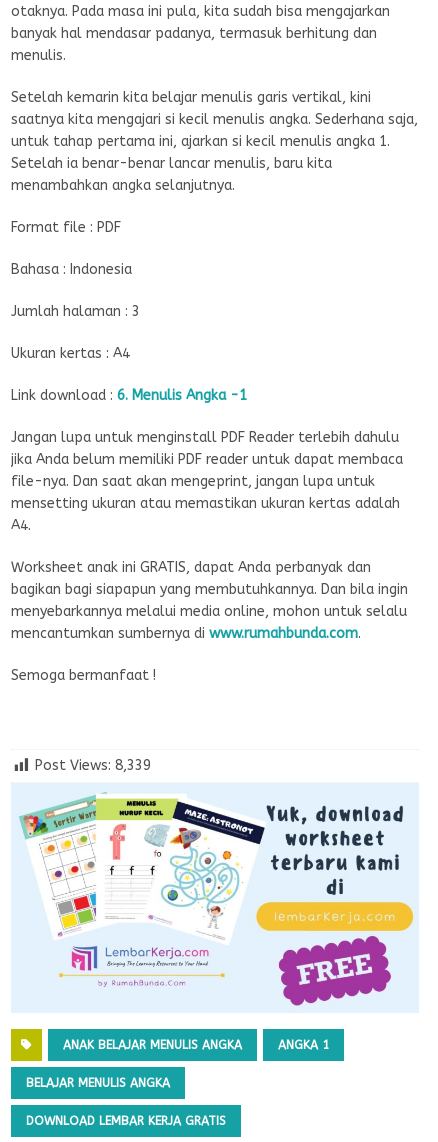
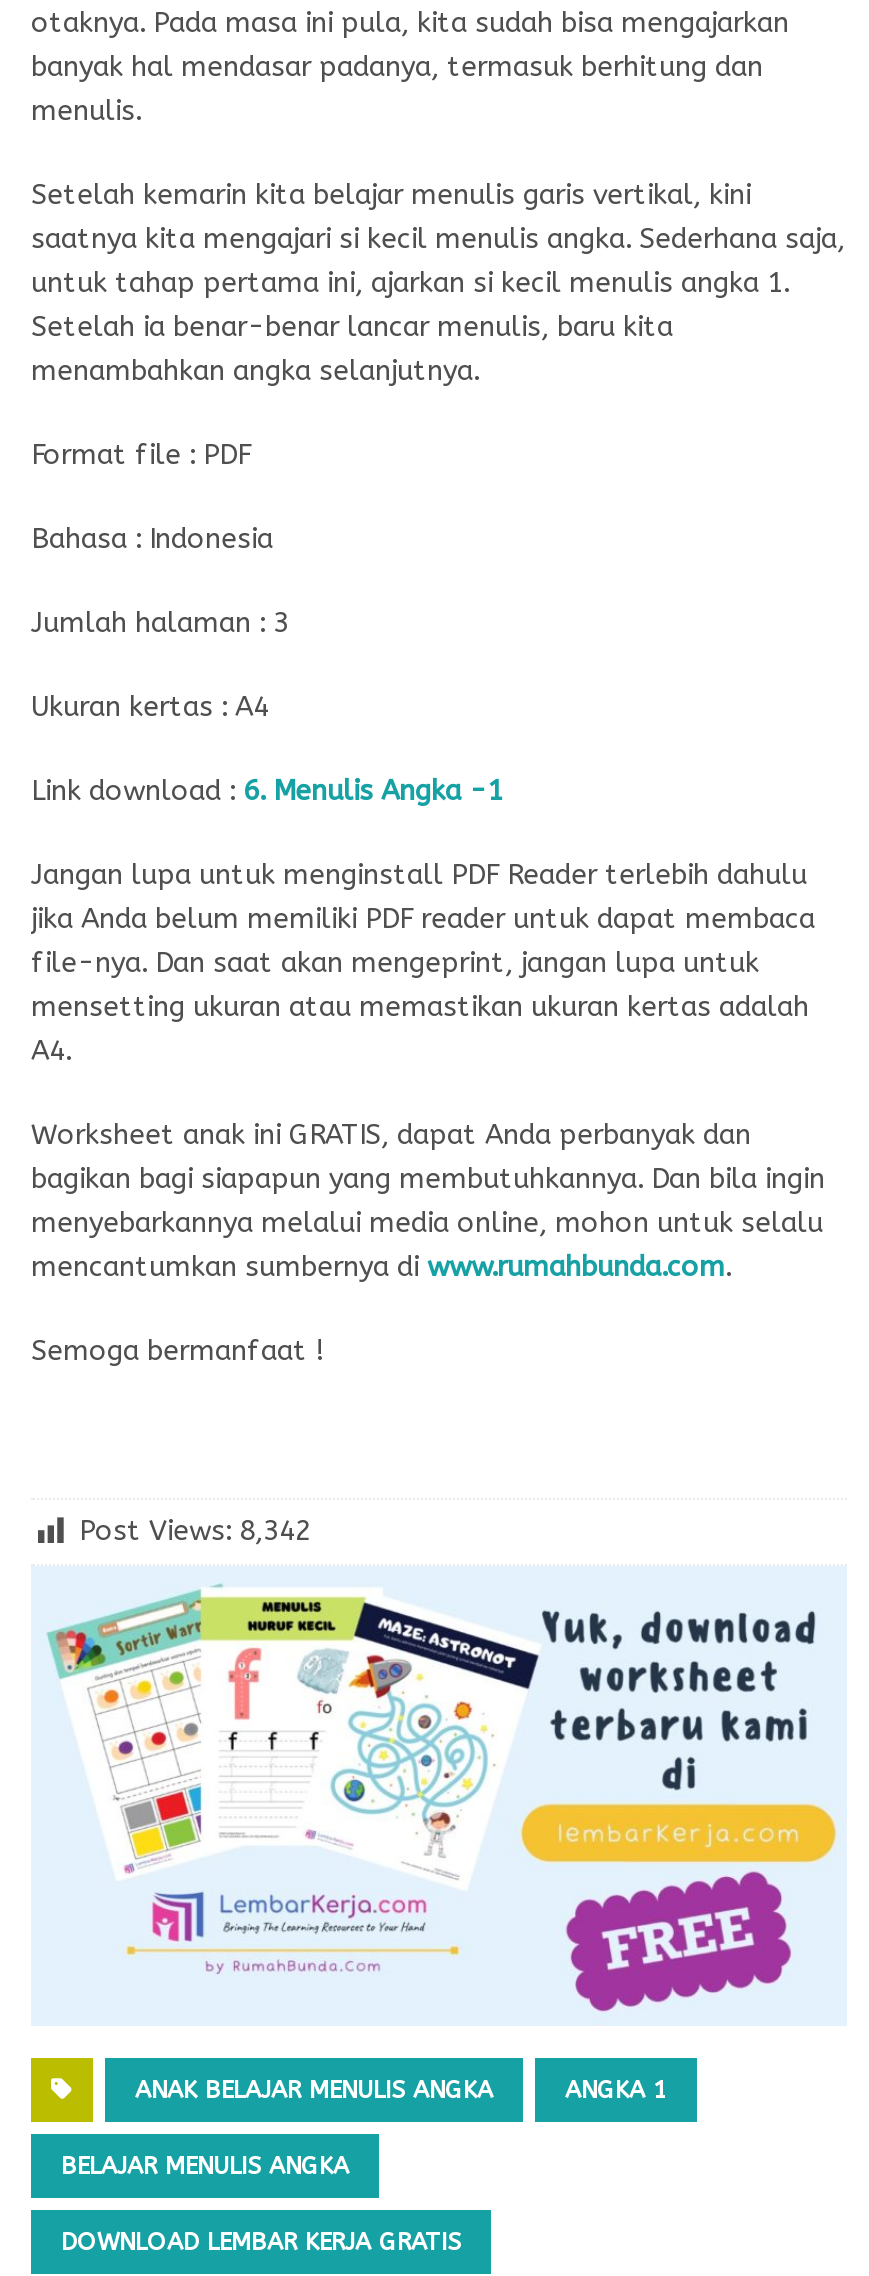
- Post Views: 8,339
+ Post Views: 8,342
